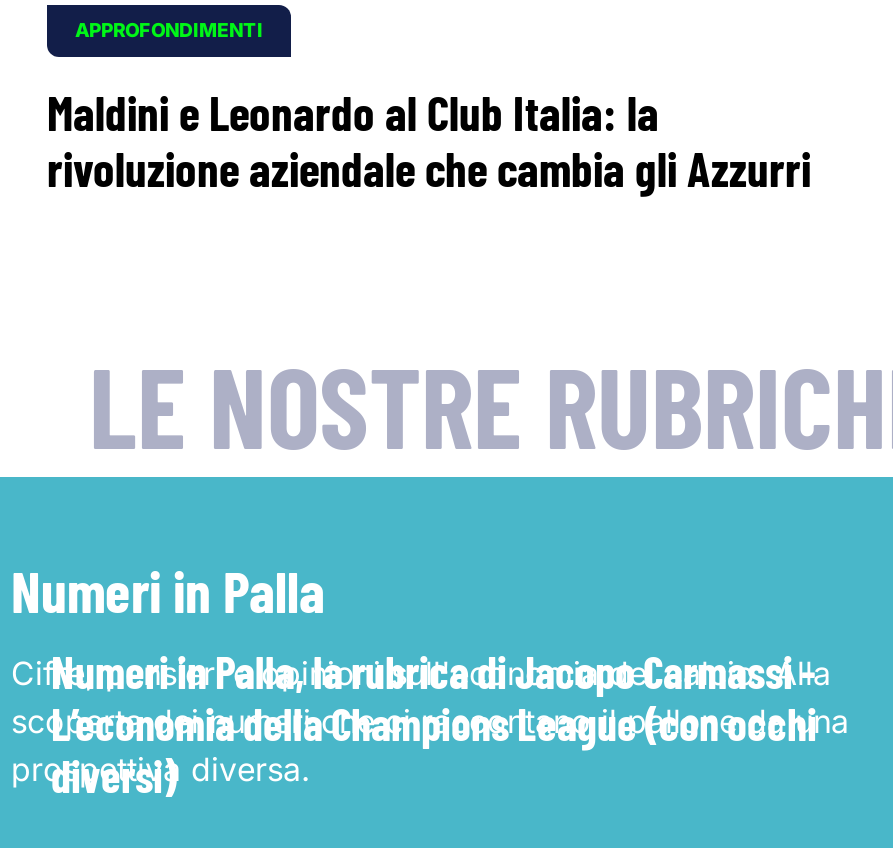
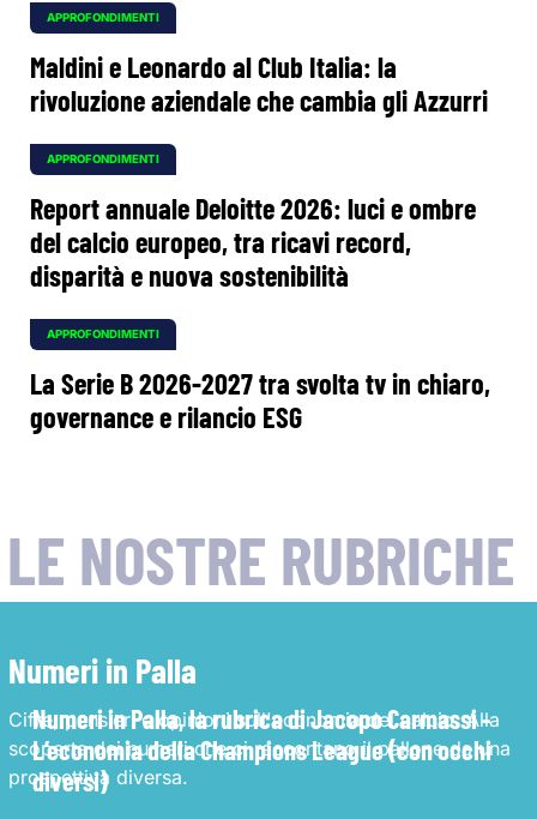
+ APPROFONDIMENTI
+ Report annuale Deloitte 2026: luci e ombre
+ del calcio europeo, tra ricavi record,
+ disparità e nuova sostenibilità
+ APPROFONDIMENTI
+ La Serie B 2026-2027 tra svolta tv in chiaro,
+ governance e rilancio ESG
